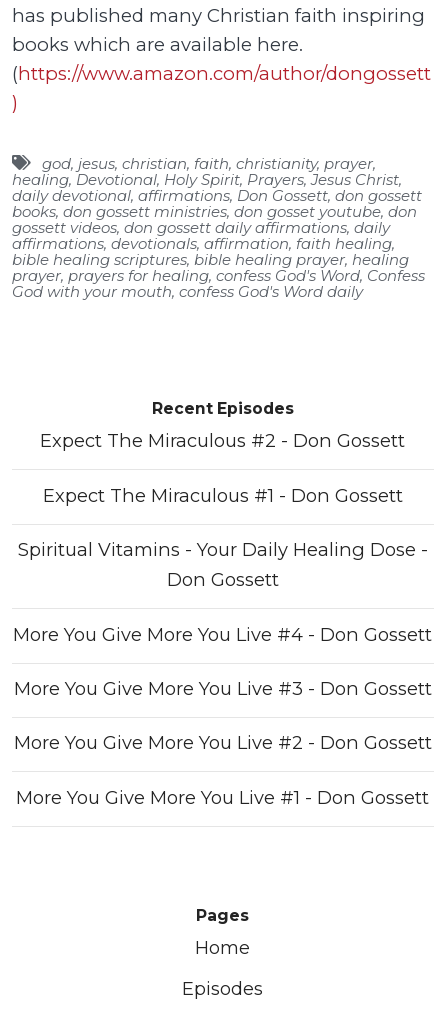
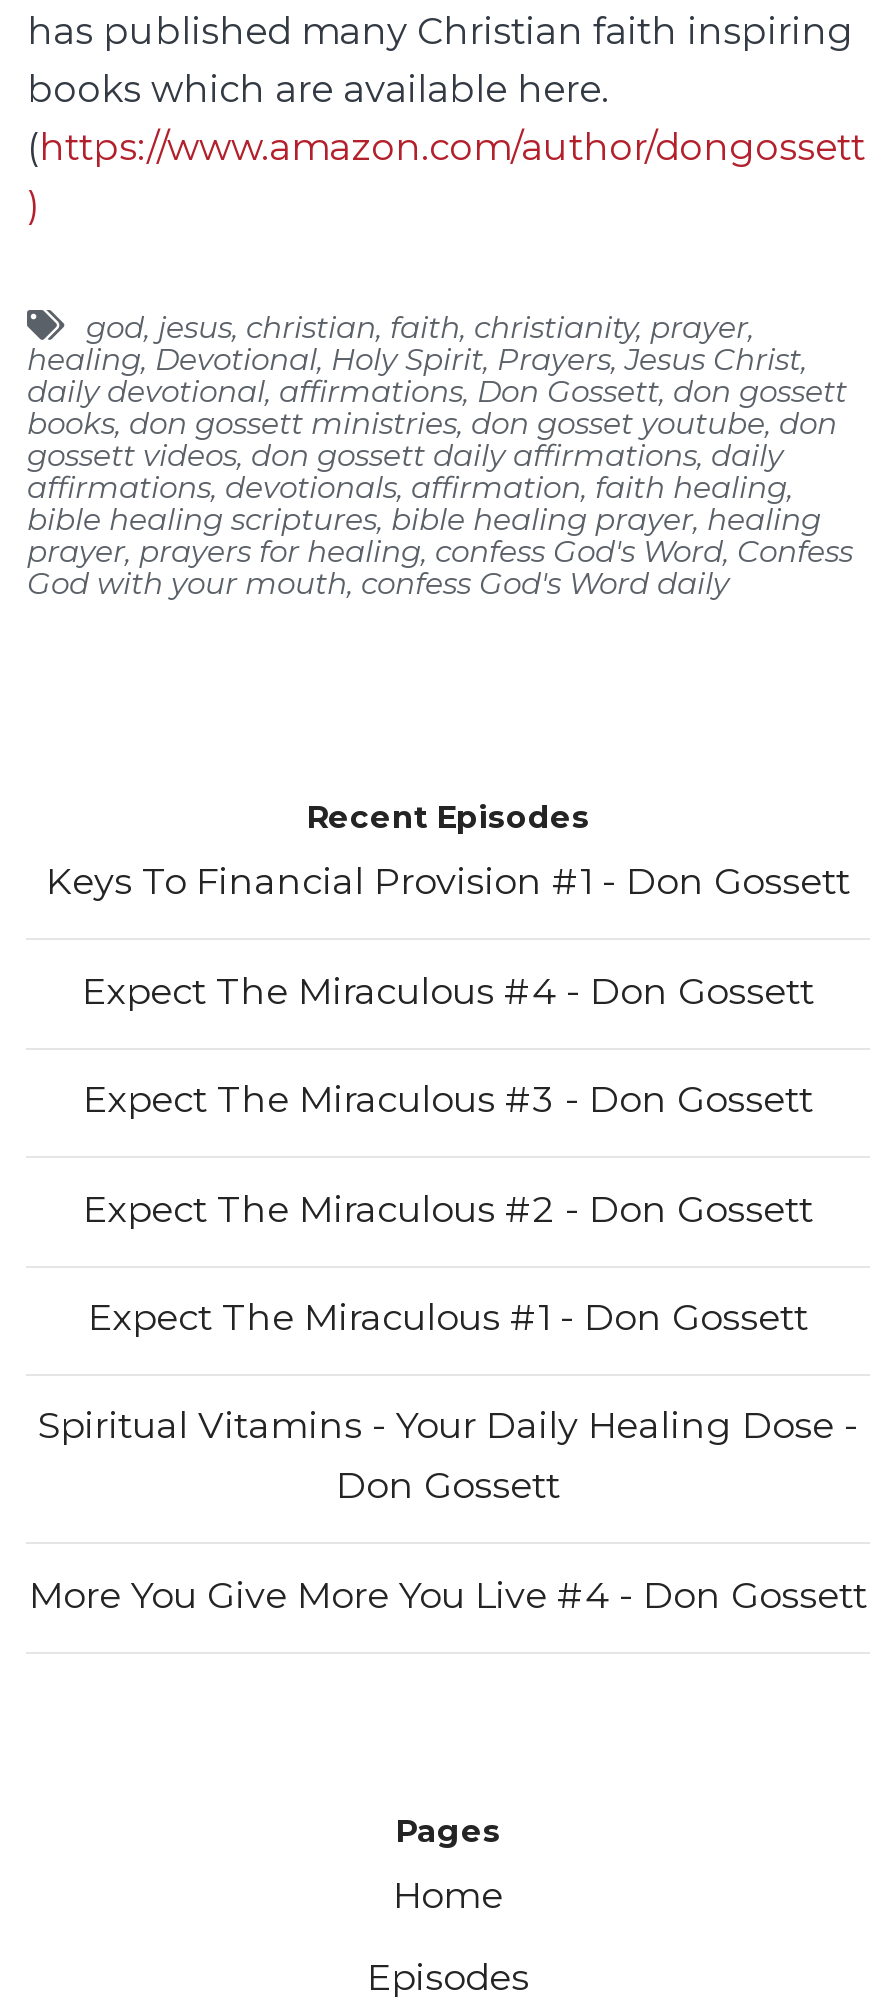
+ Keys To Financial Provision #1 - Don Gossett
+ Expect The Miraculous #4 - Don Gossett
+ Expect The Miraculous #3 - Don Gossett

moved down: Expect The Miraculous #2 - Don Gossett | Expect The Miraculous #1 - Don Gossett | Spiritual Vitamins - Your Daily Healing Dose - | Don Gossett | More You Give More You Live #4 - Don Gossett

- More You Give More You Live #3 - Don Gossett
- More You Give More You Live #2 - Don Gossett
- More You Give More You Live #1 - Don Gossett
